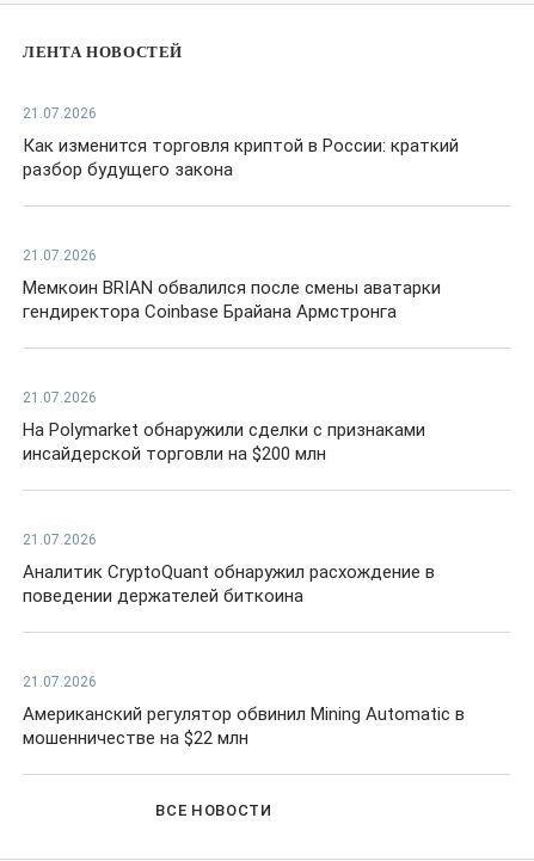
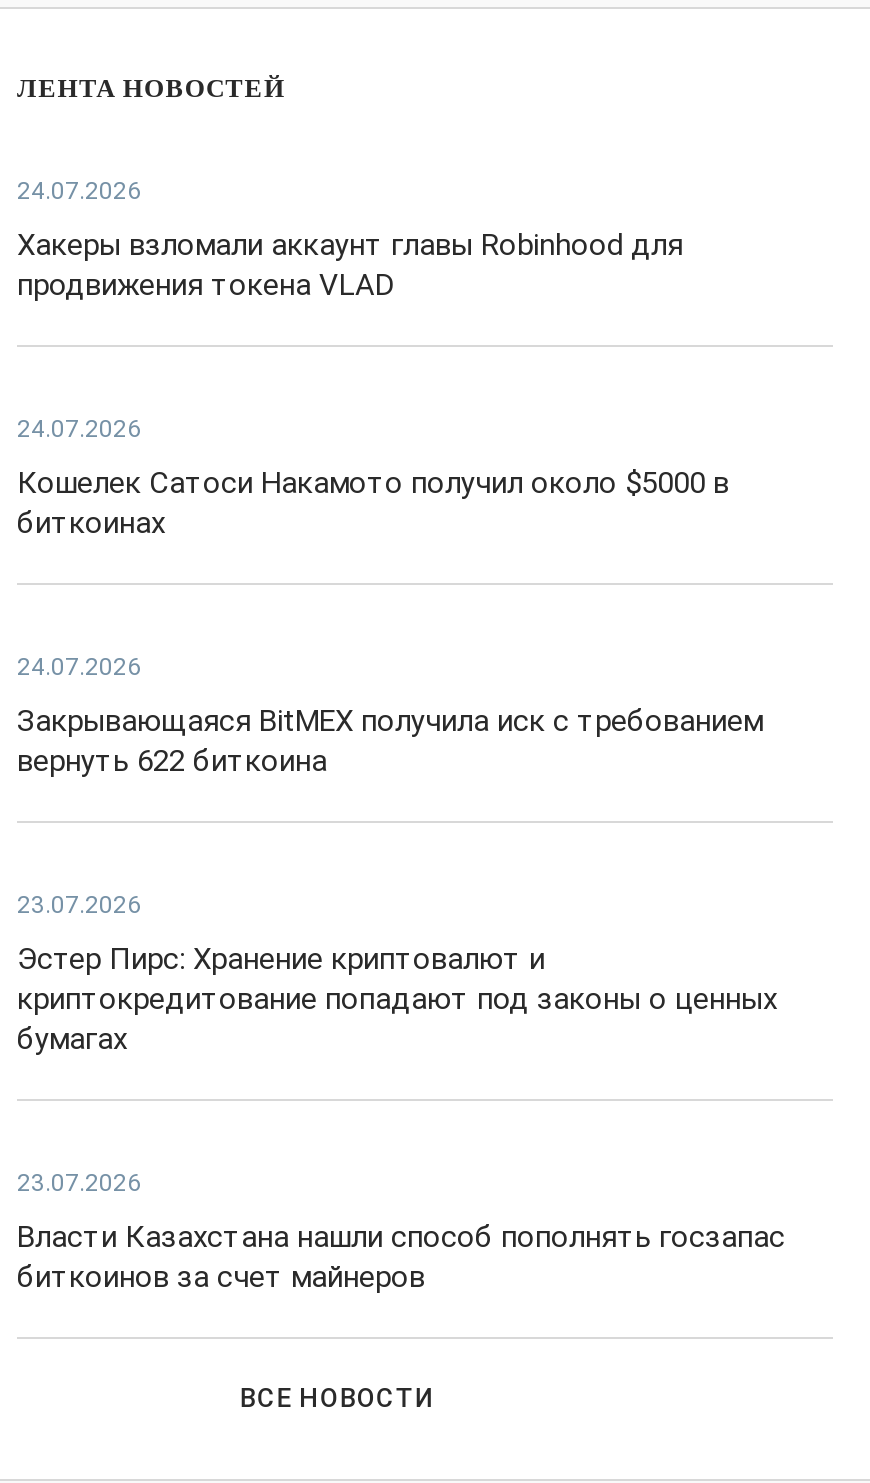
- 21.07.2026
+ 24.07.2026

- Как изменится торговля криптой в России: краткий
- разбор будущего закона
+ Хакеры взломали аккаунт главы Robinhood для
+ продвижения токена VLAD

- 21.07.2026
+ 24.07.2026

- Мемкоин BRIAN обвалился после смены аватарки
- гендиректора Coinbase Брайана Армстронга
+ Кошелек Сатоси Накамото получил около $5000 в
+ биткоинах

- 21.07.2026
+ 24.07.2026

- На Polymarket обнаружили сделки с признаками
- инсайдерской торговли на $200 млн
+ Закрывающаяся BitMEX получила иск с требованием
+ вернуть 622 биткоина

- 21.07.2026
+ 23.07.2026

- Аналитик CryptoQuant обнаружил расхождение в
- поведении держателей биткоина
+ Эстер Пирс: Хранение криптовалют и
+ криптокредитование попадают под законы о ценных
+ бумагах

- 21.07.2026
+ 23.07.2026

- Американский регулятор обвинил Mining Automatic в
- мошенничестве на $22 млн
+ Власти Казахстана нашли способ пополнять госзапас
+ биткоинов за счет майнеров
